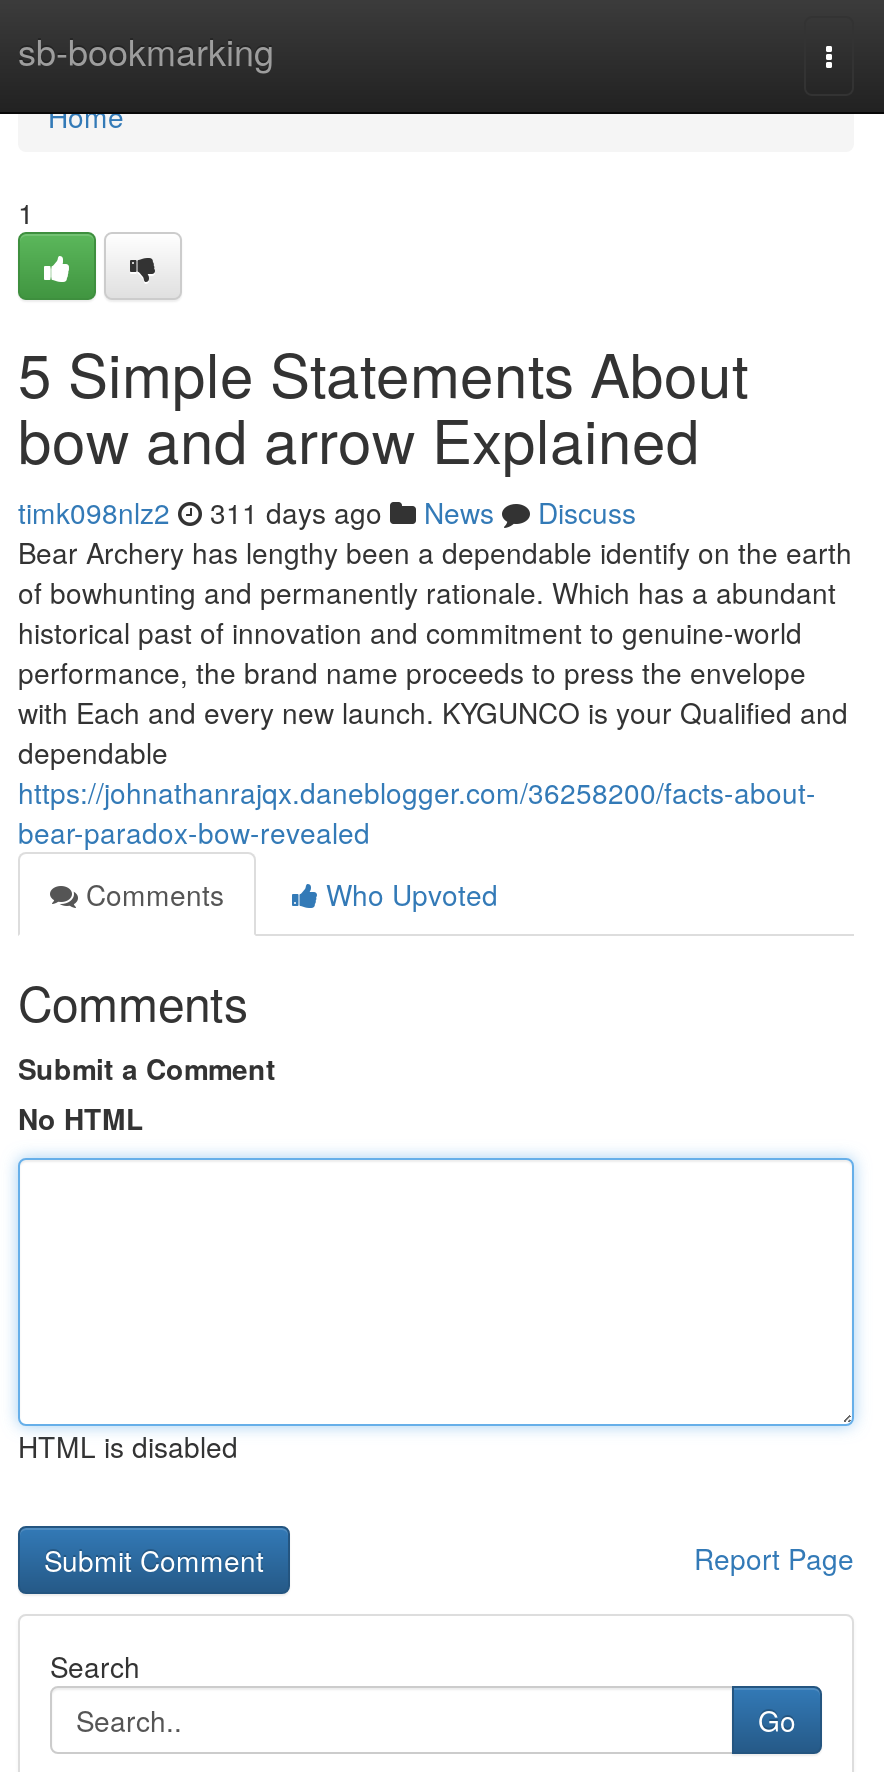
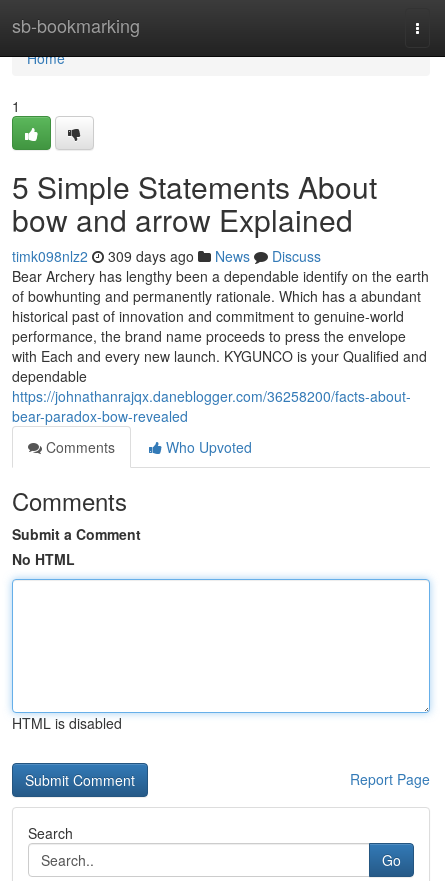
- timk098nlz2 311 days ago News Discuss
+ timk098nlz2 309 days ago News Discuss
